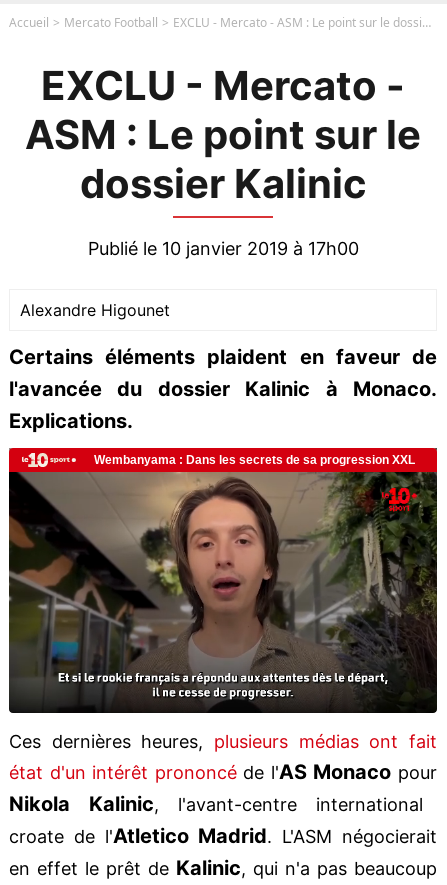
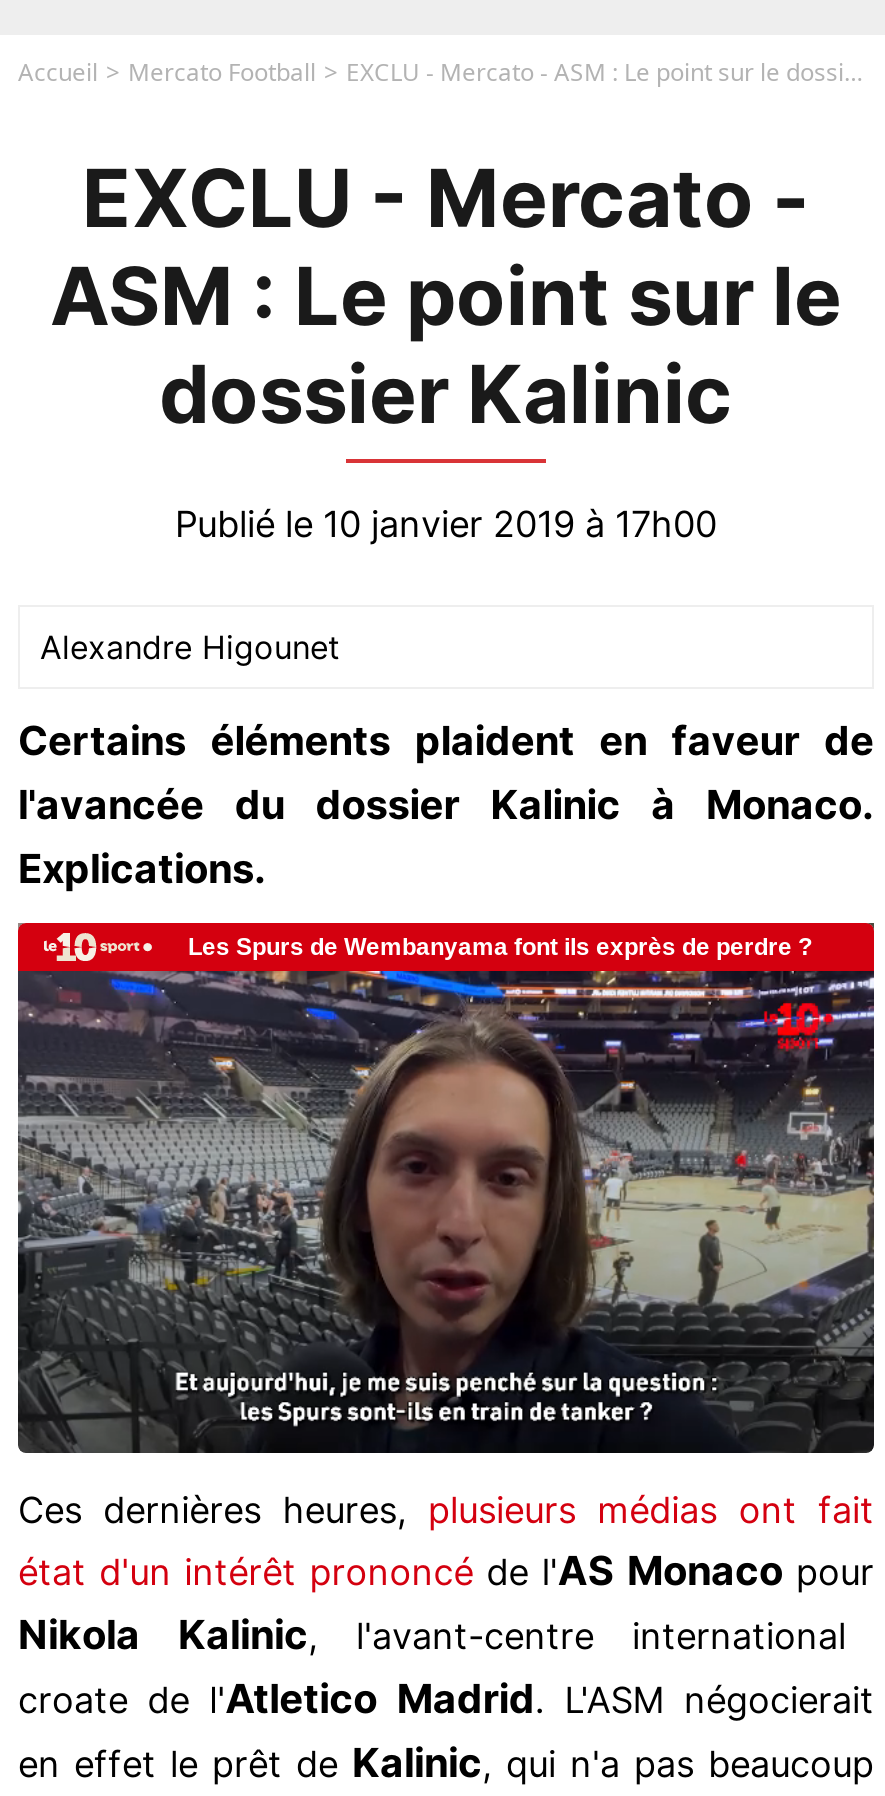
- [image]
+ [image]
